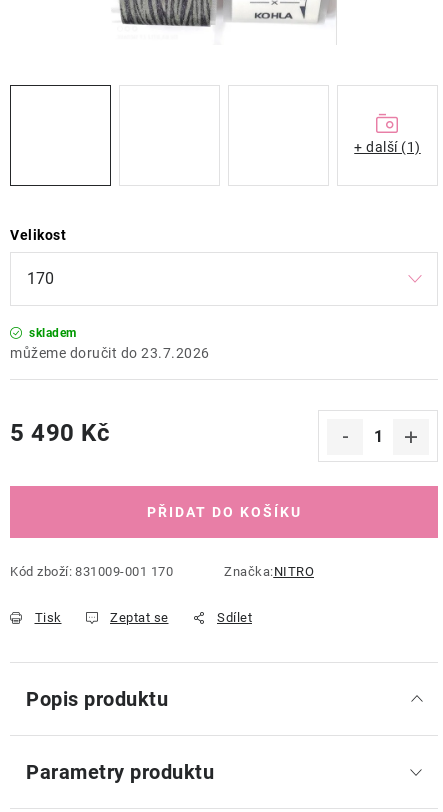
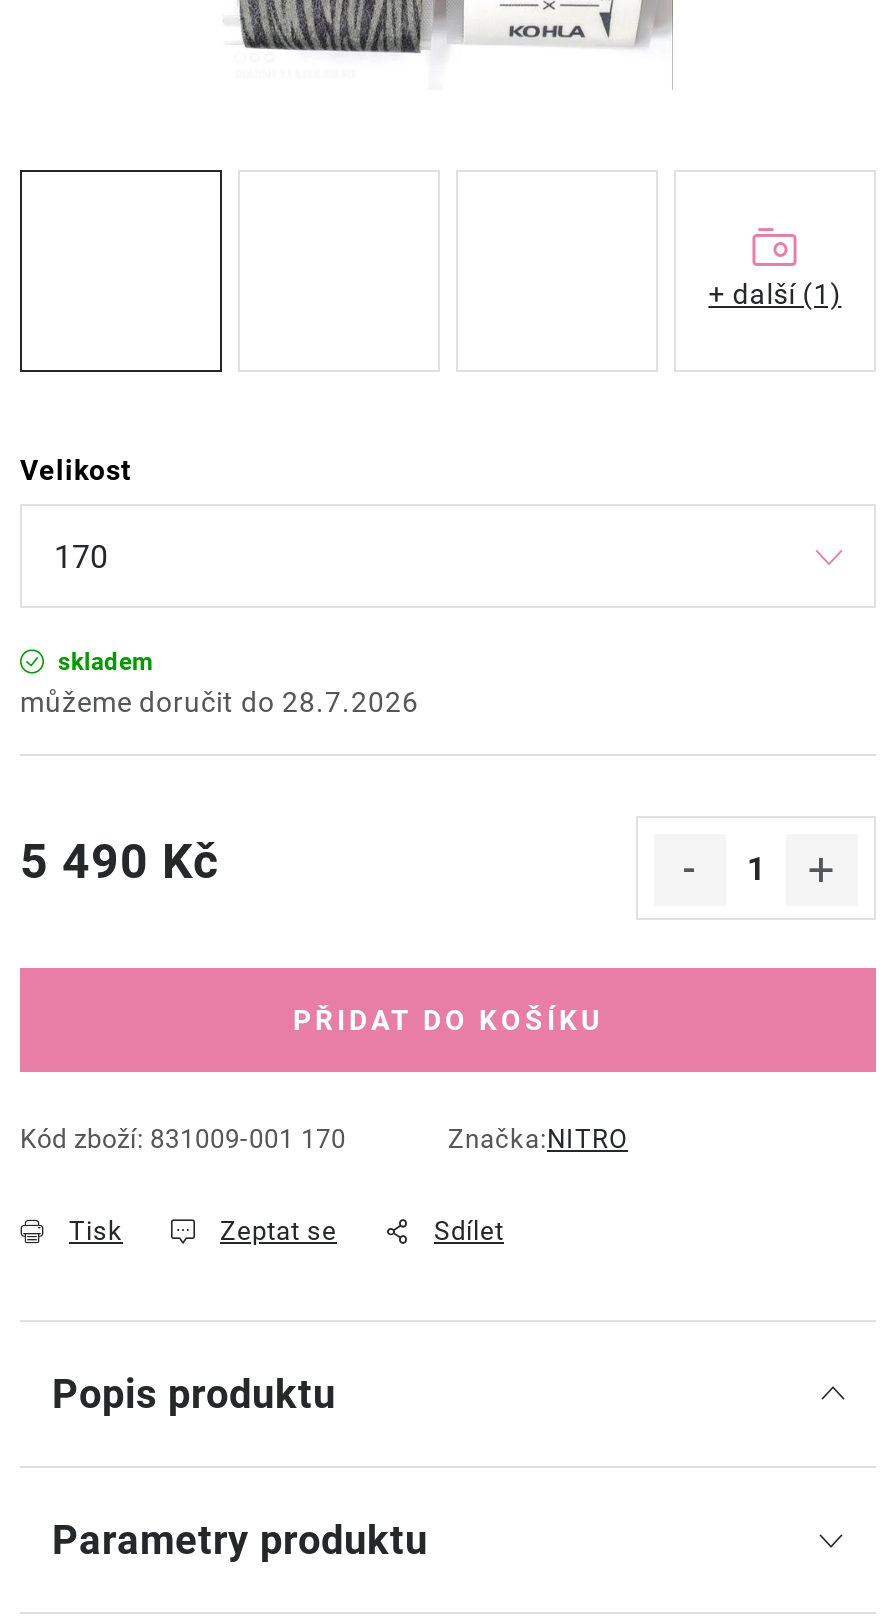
- 23.7.2026
+ 28.7.2026
